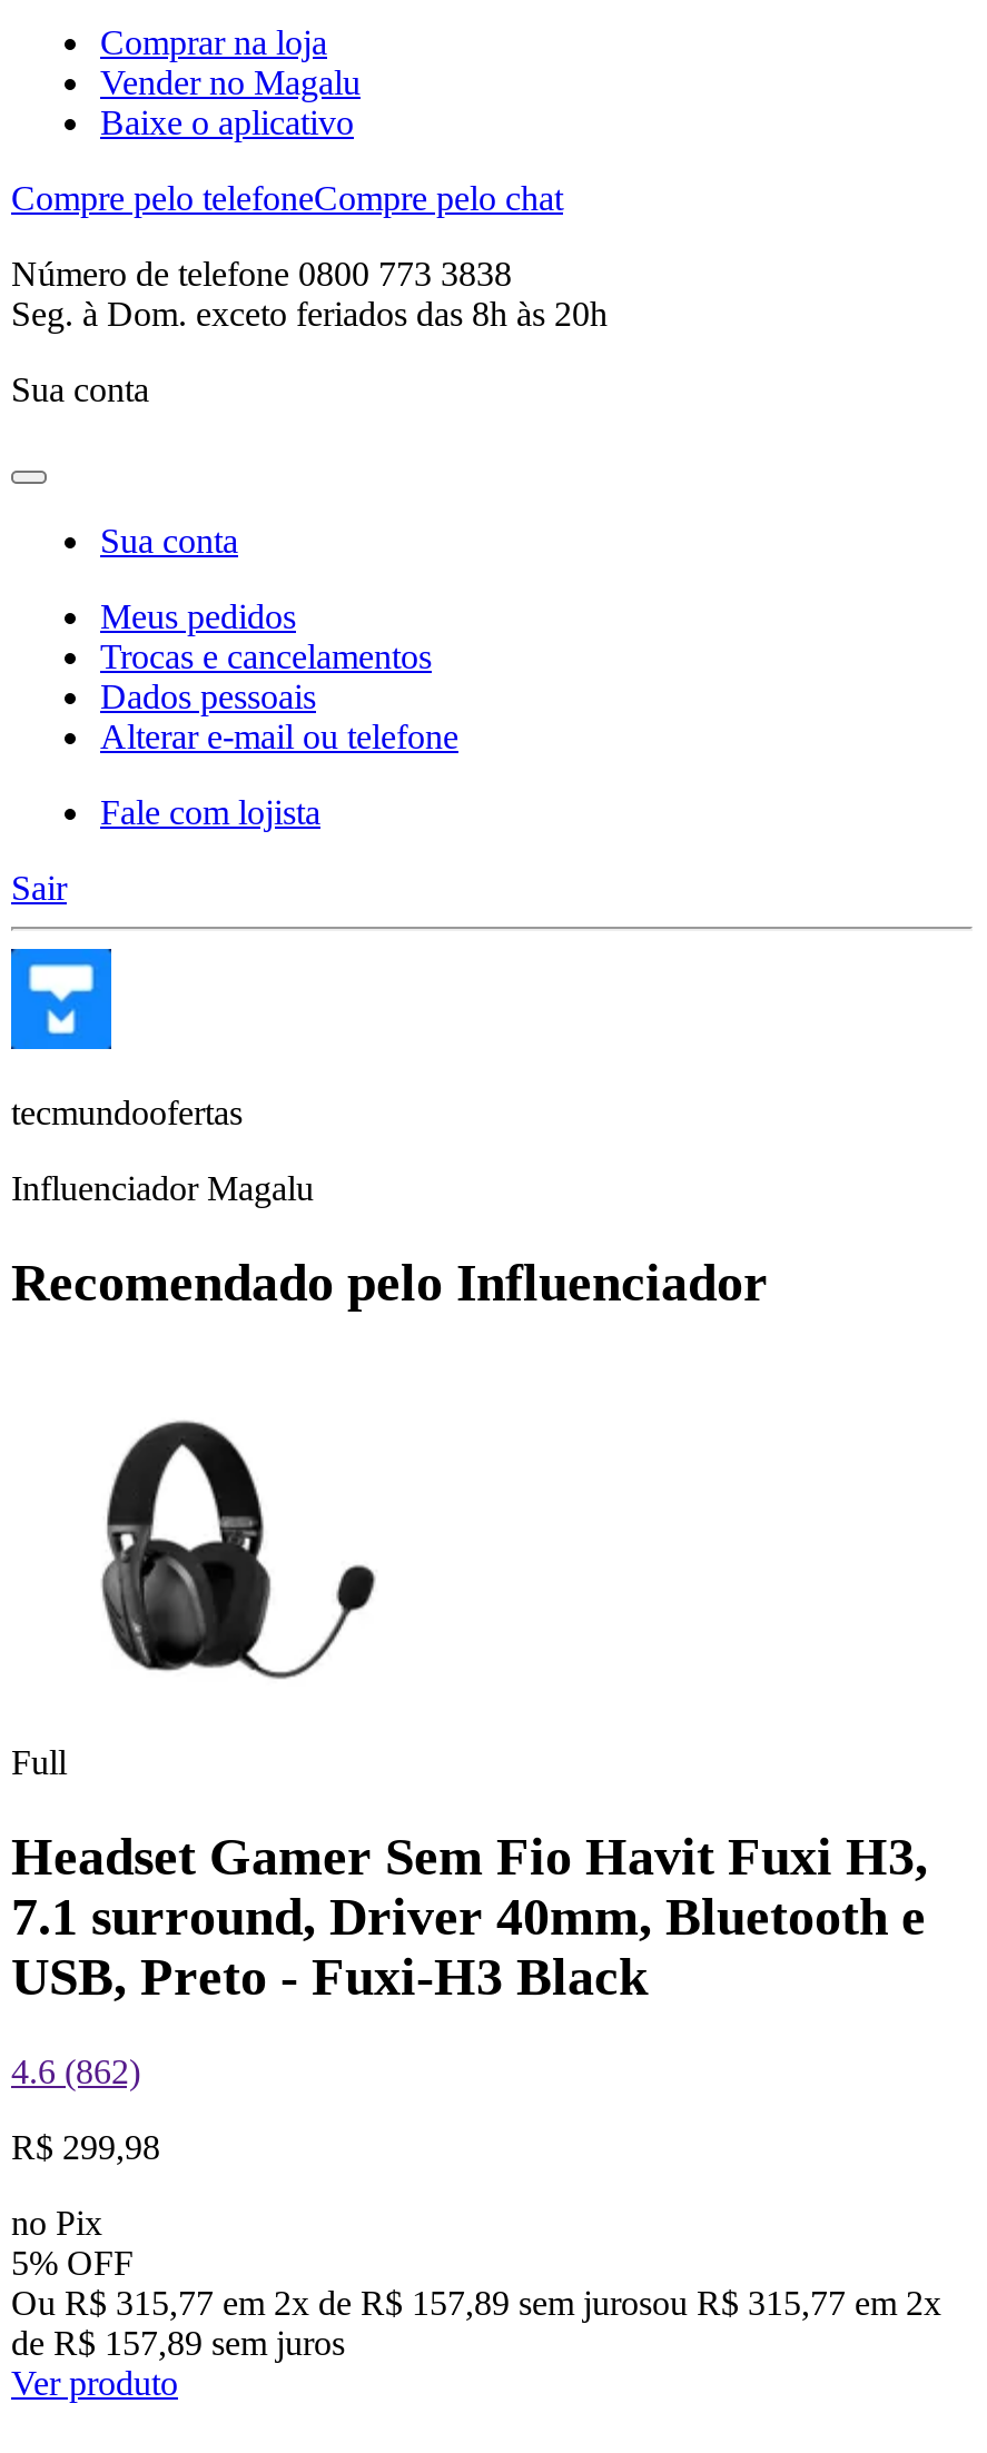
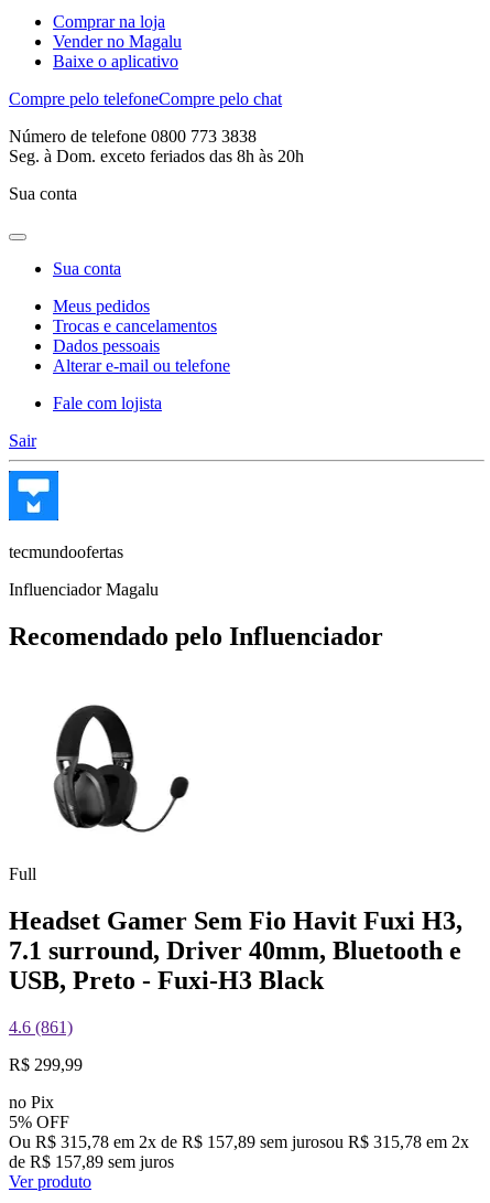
- 4.6 (862)
+ 4.6 (861)

- R$ 299,98
+ R$ 299,99

- Ou R$ 315,77 em 2x de R$ 157,89 sem jurosou R$ 315,77 em 2x
+ Ou R$ 315,78 em 2x de R$ 157,89 sem jurosou R$ 315,78 em 2x
